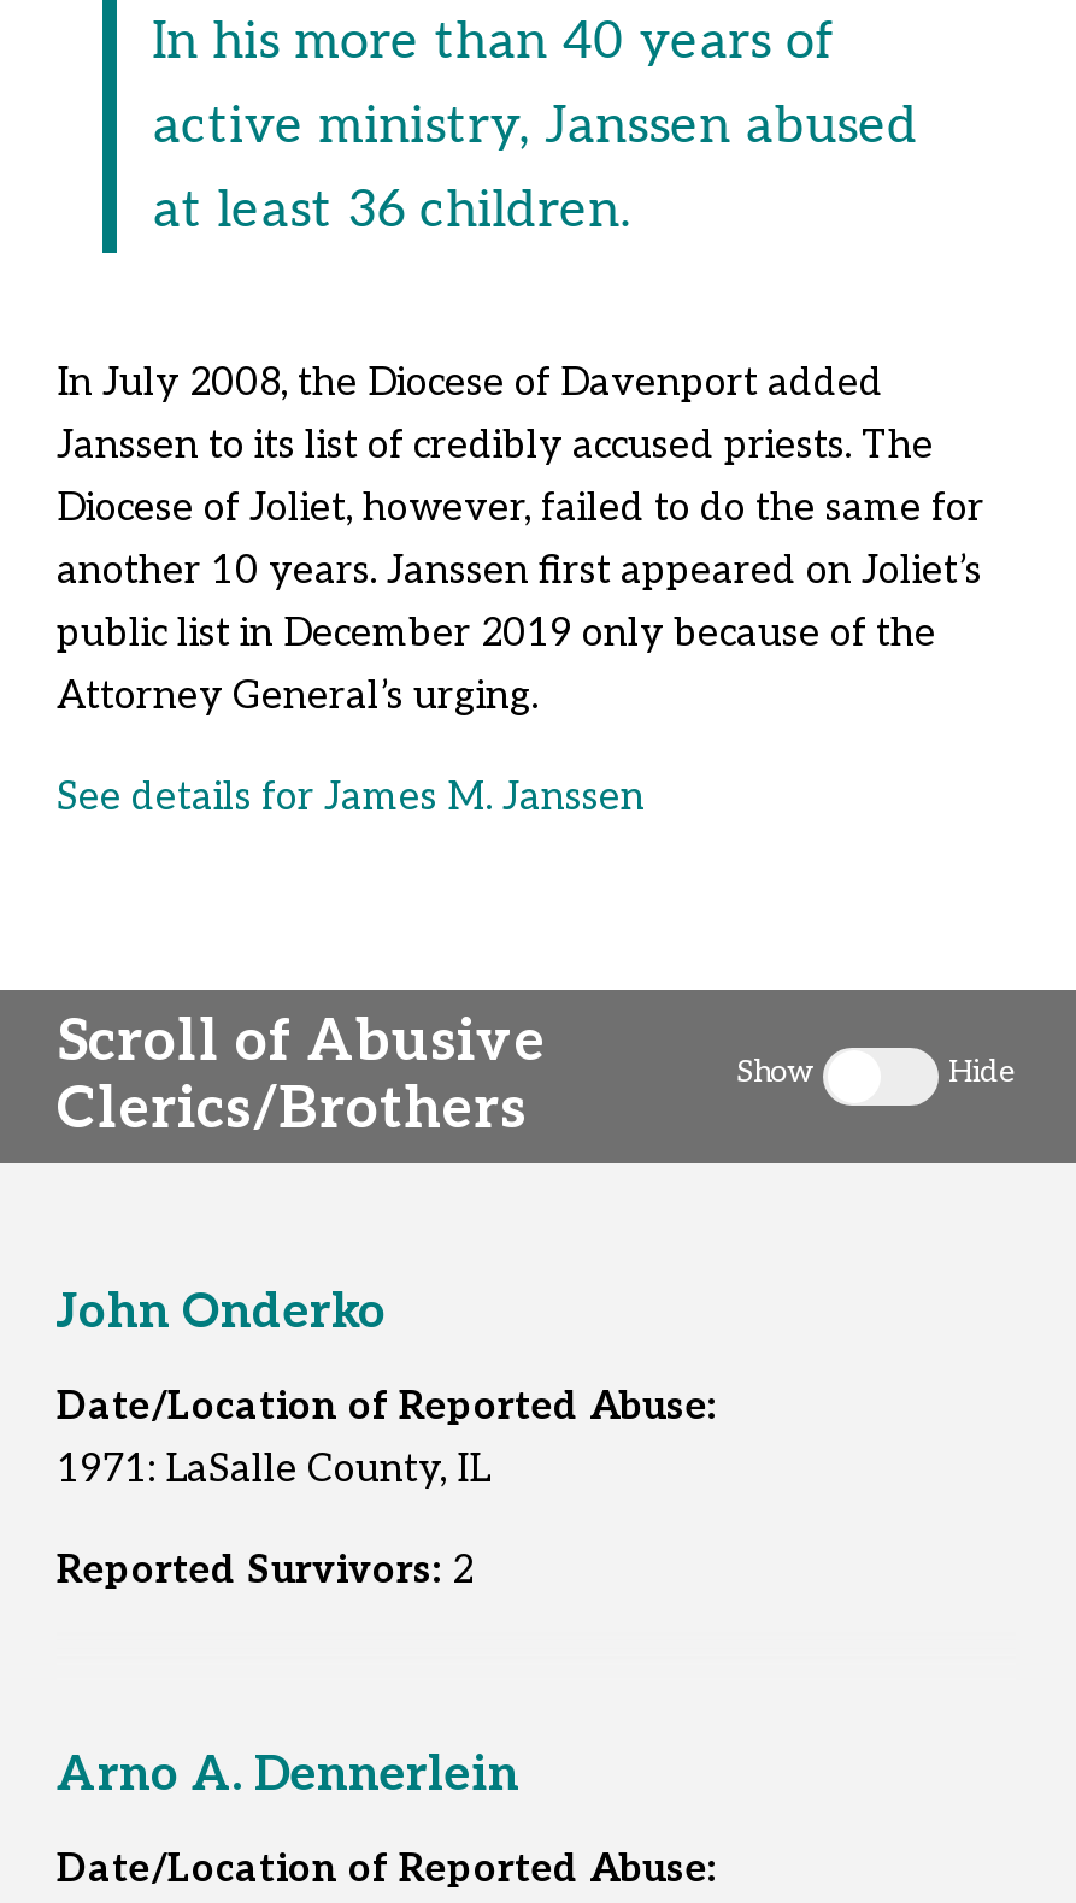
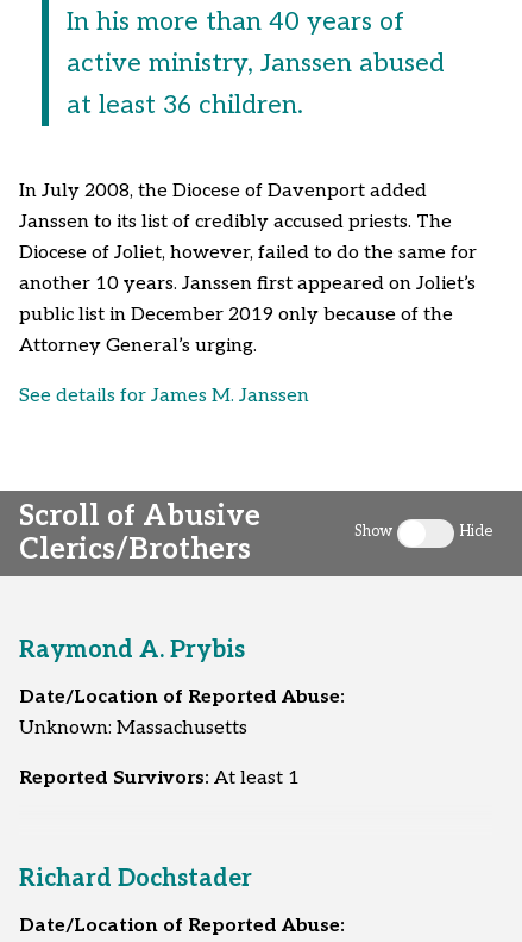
- John Onderko
+ Raymond A. Prybis

- 1971: LaSalle County, IL
+ Unknown: Massachusetts

- Reported Survivors: 2
+ Reported Survivors: At least 1

- Arno A. Dennerlein
+ Richard Dochstader
